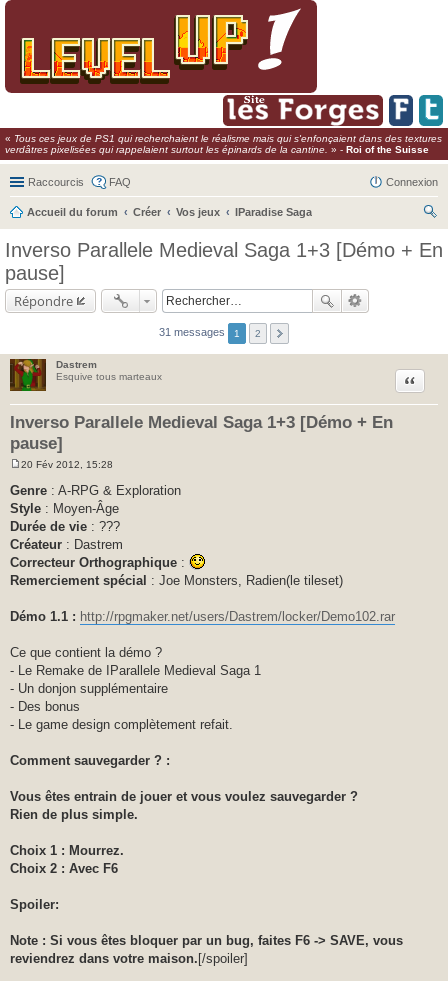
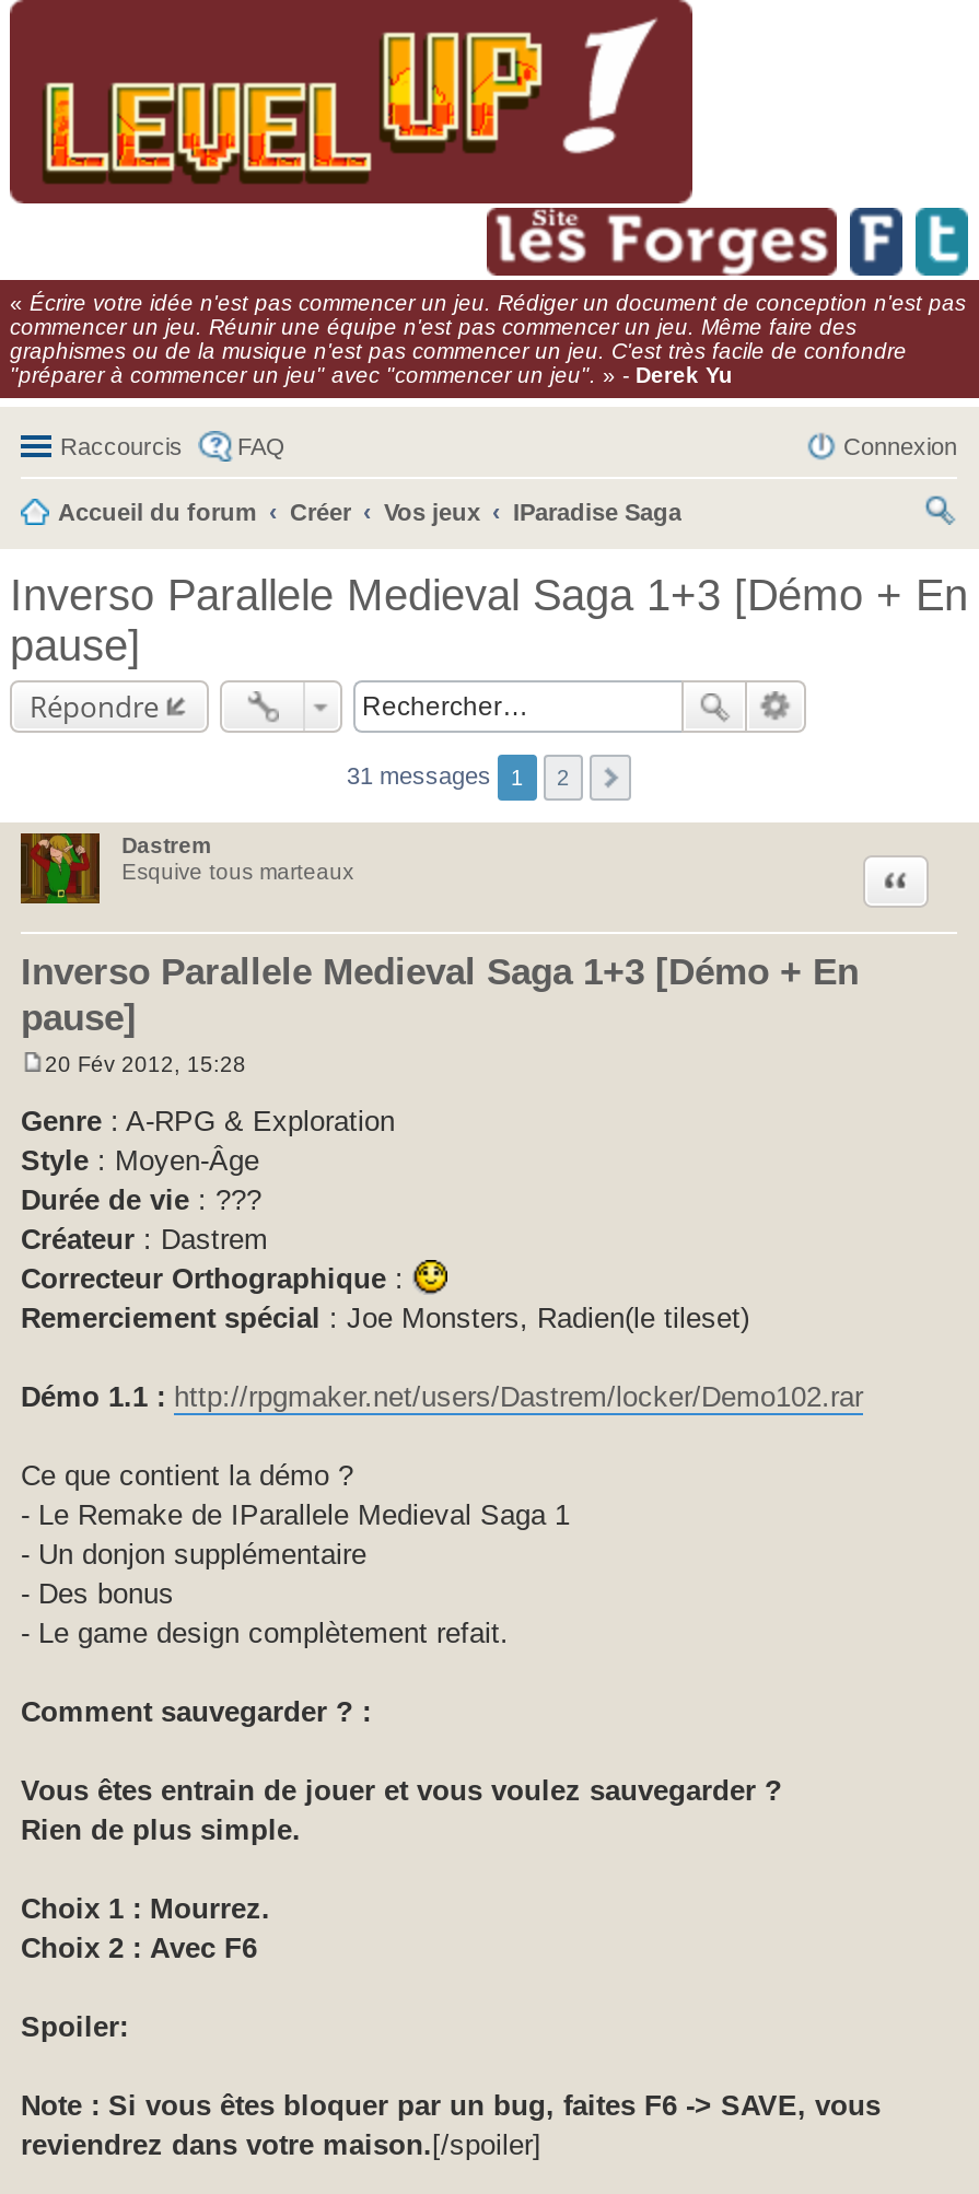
- «Tous ces jeux de PS1 qui recherchaient le réalisme mais qui s'enfonçaient dans des textures
- verdâtres pixelisées qui rappelaient surtout les épinards de la cantine.» - Roi of the Suisse
+ «Écrire votre idée n'est pas commencer un jeu. Rédiger un document de conception n'est pas
+ commencer un jeu. Réunir une équipe n'est pas commencer un jeu. Même faire des
+ graphismes ou de la musique n'est pas commencer un jeu. C'est très facile de confondre
+ "préparer à commencer un jeu" avec "commencer un jeu".» - Derek Yu
